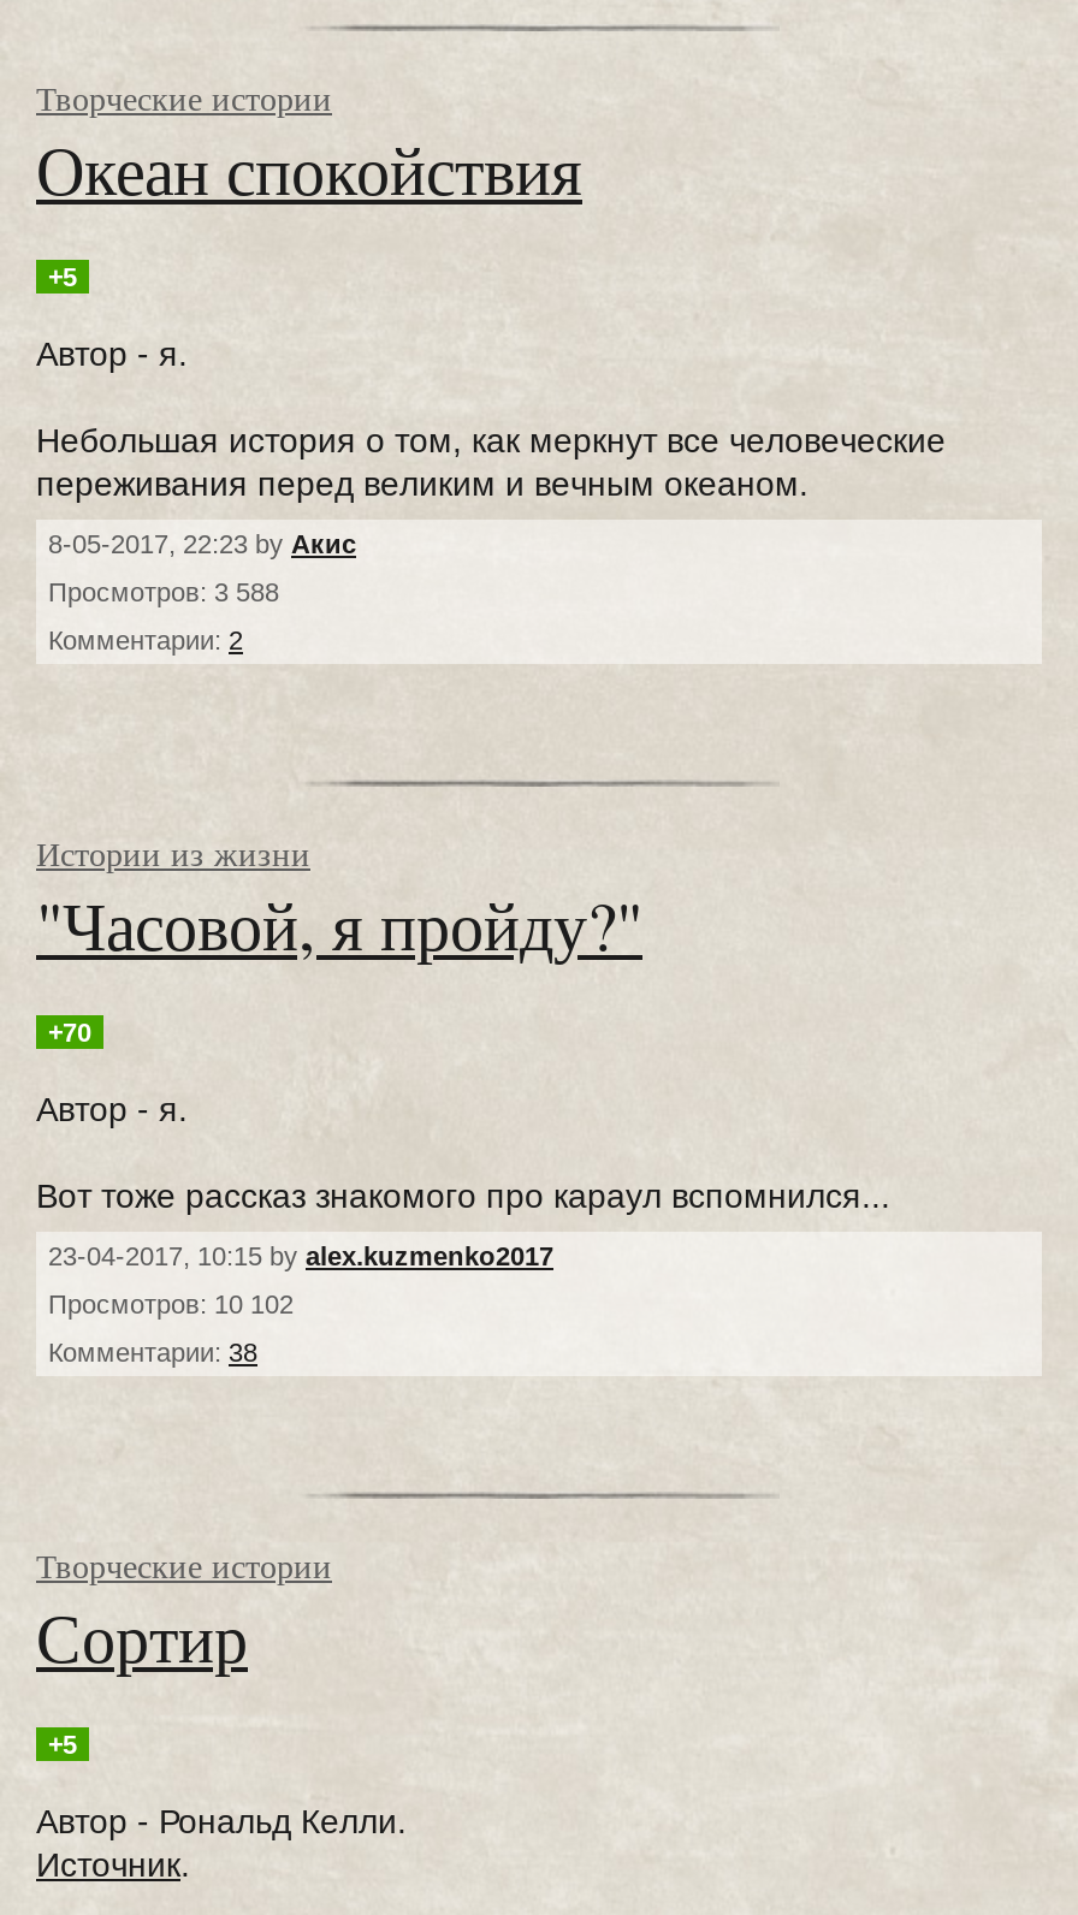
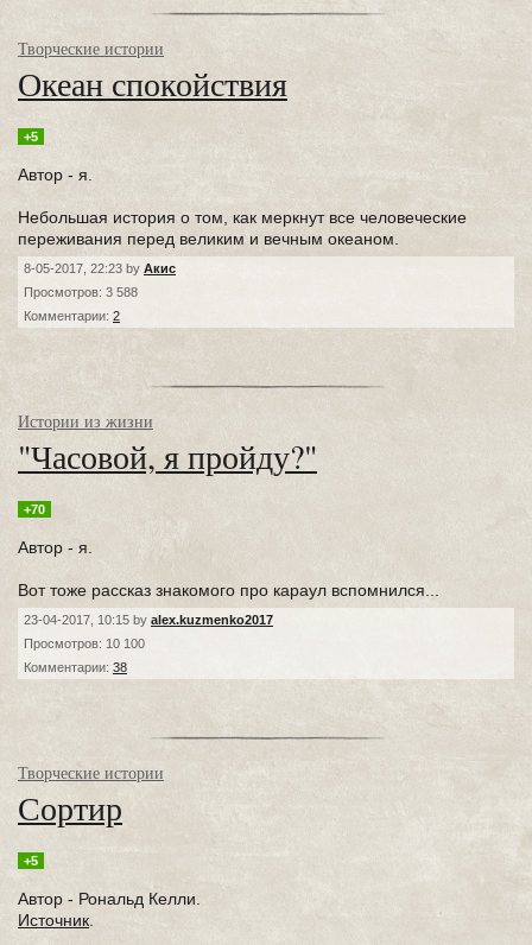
- Просмотров: 10 102
+ Просмотров: 10 100
